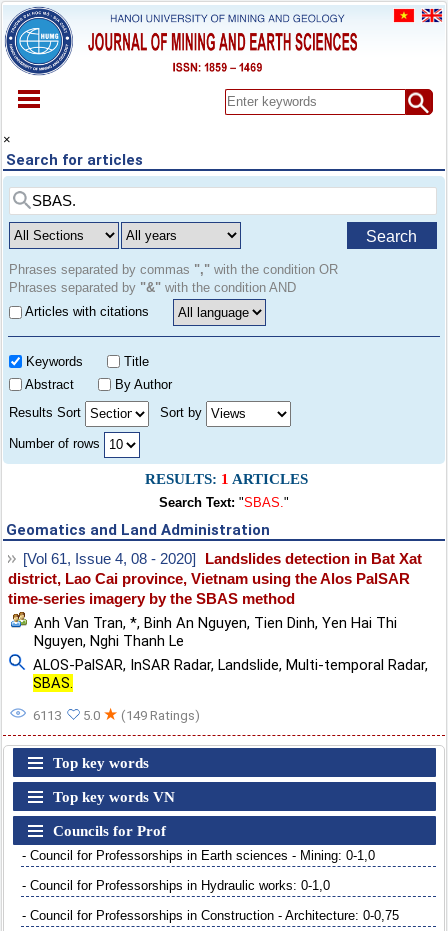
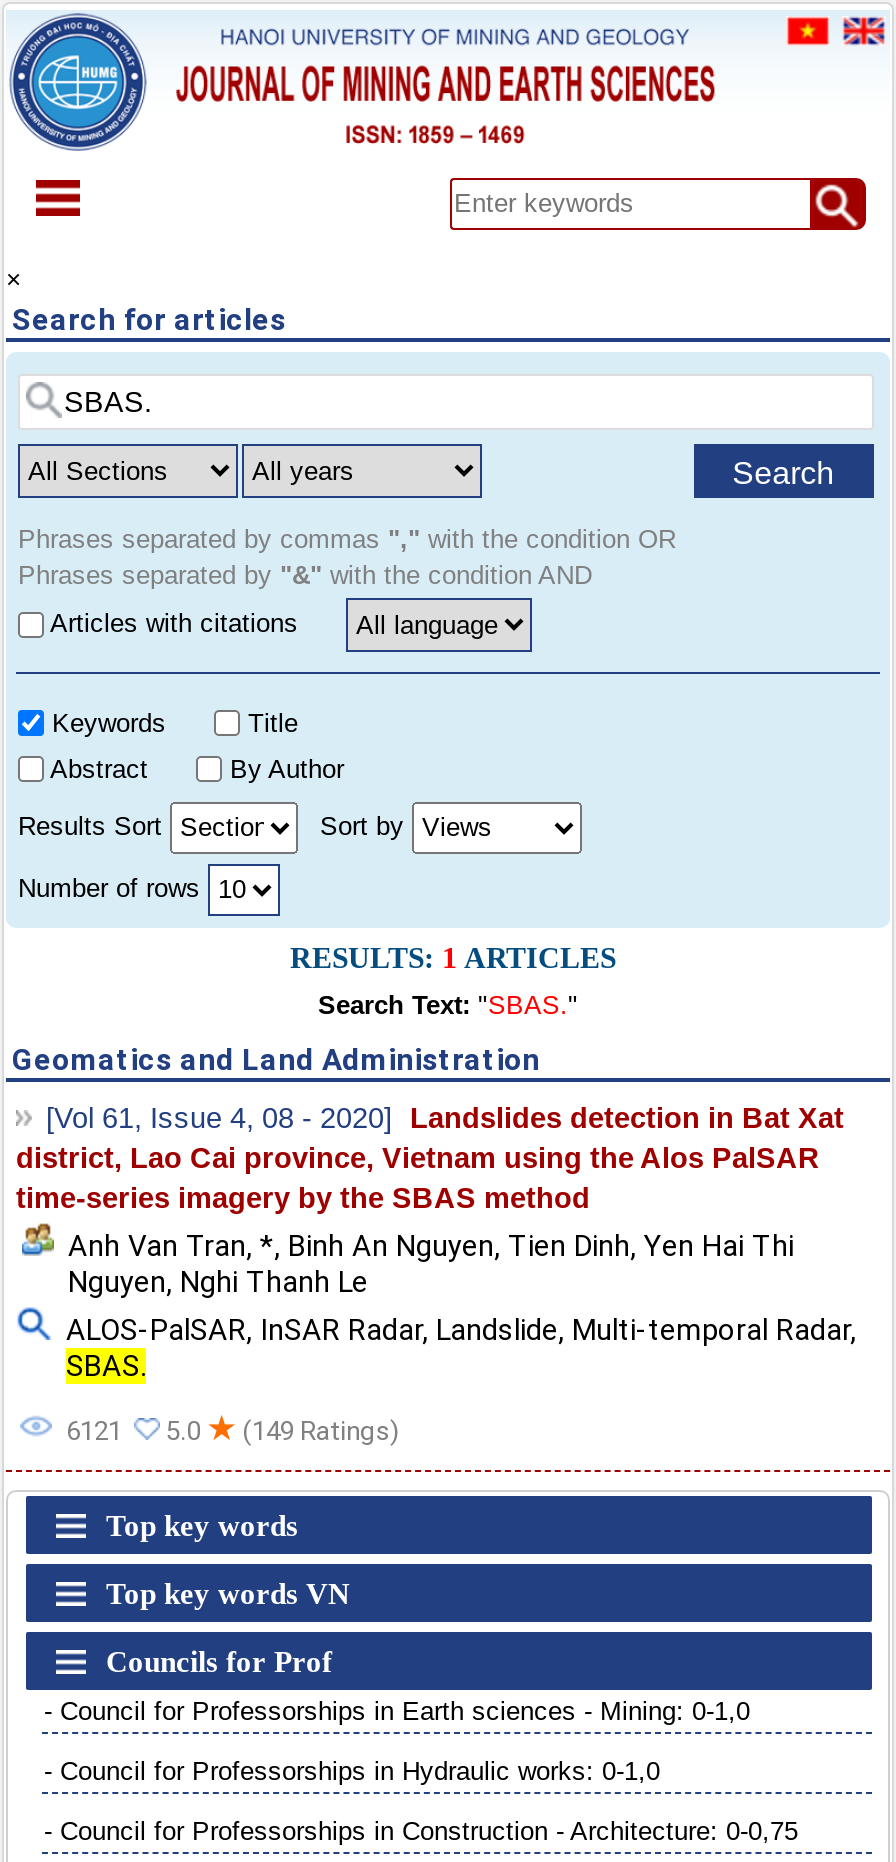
- 6113
+ 6121
